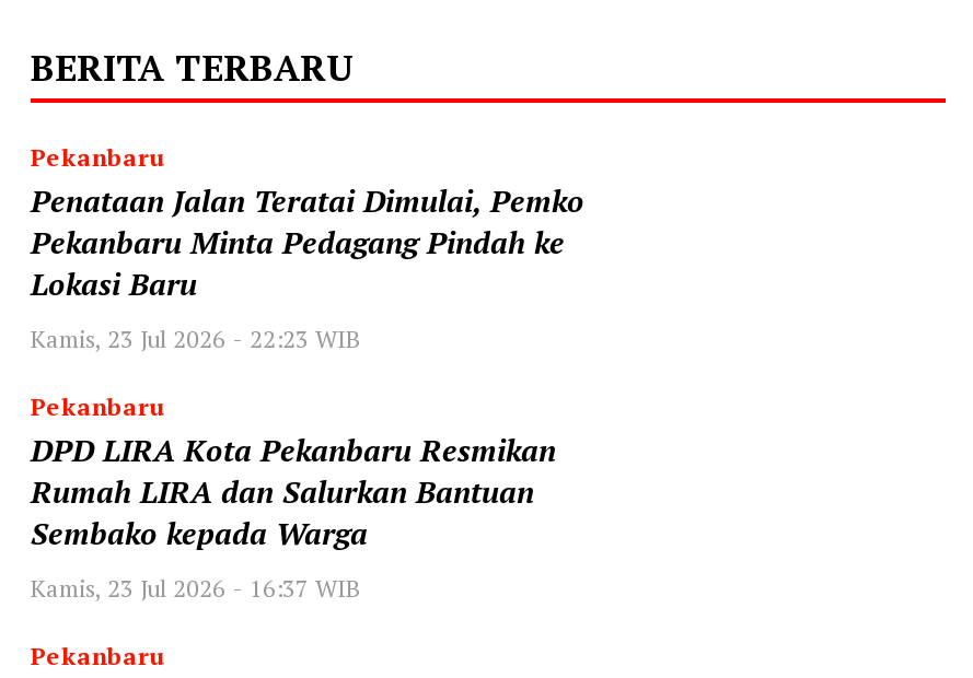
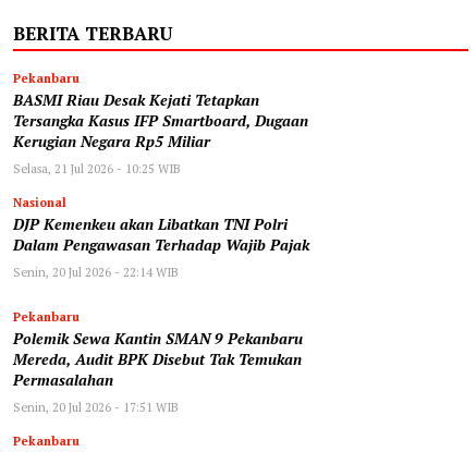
- Penataan Jalan Teratai Dimulai, Pemko
- Pekanbaru Minta Pedagang Pindah ke
- Lokasi Baru
- Kamis, 23 Jul 2026 - 22:23 WIB
+ BASMI Riau Desak Kejati Tetapkan
+ Tersangka Kasus IFP Smartboard, Dugaan
+ Kerugian Negara Rp5 Miliar
+ Selasa, 21 Jul 2026 - 10:25 WIB
+ Nasional
+ DJP Kemenkeu akan Libatkan TNI Polri
+ Dalam Pengawasan Terhadap Wajib Pajak
+ Senin, 20 Jul 2026 - 22:14 WIB

- DPD LIRA Kota Pekanbaru Resmikan
- Rumah LIRA dan Salurkan Bantuan
- Sembako kepada Warga
+ Polemik Sewa Kantin SMAN 9 Pekanbaru
+ Mereda, Audit BPK Disebut Tak Temukan
+ Permasalahan

- Kamis, 23 Jul 2026 - 16:37 WIB
+ Senin, 20 Jul 2026 - 17:51 WIB
